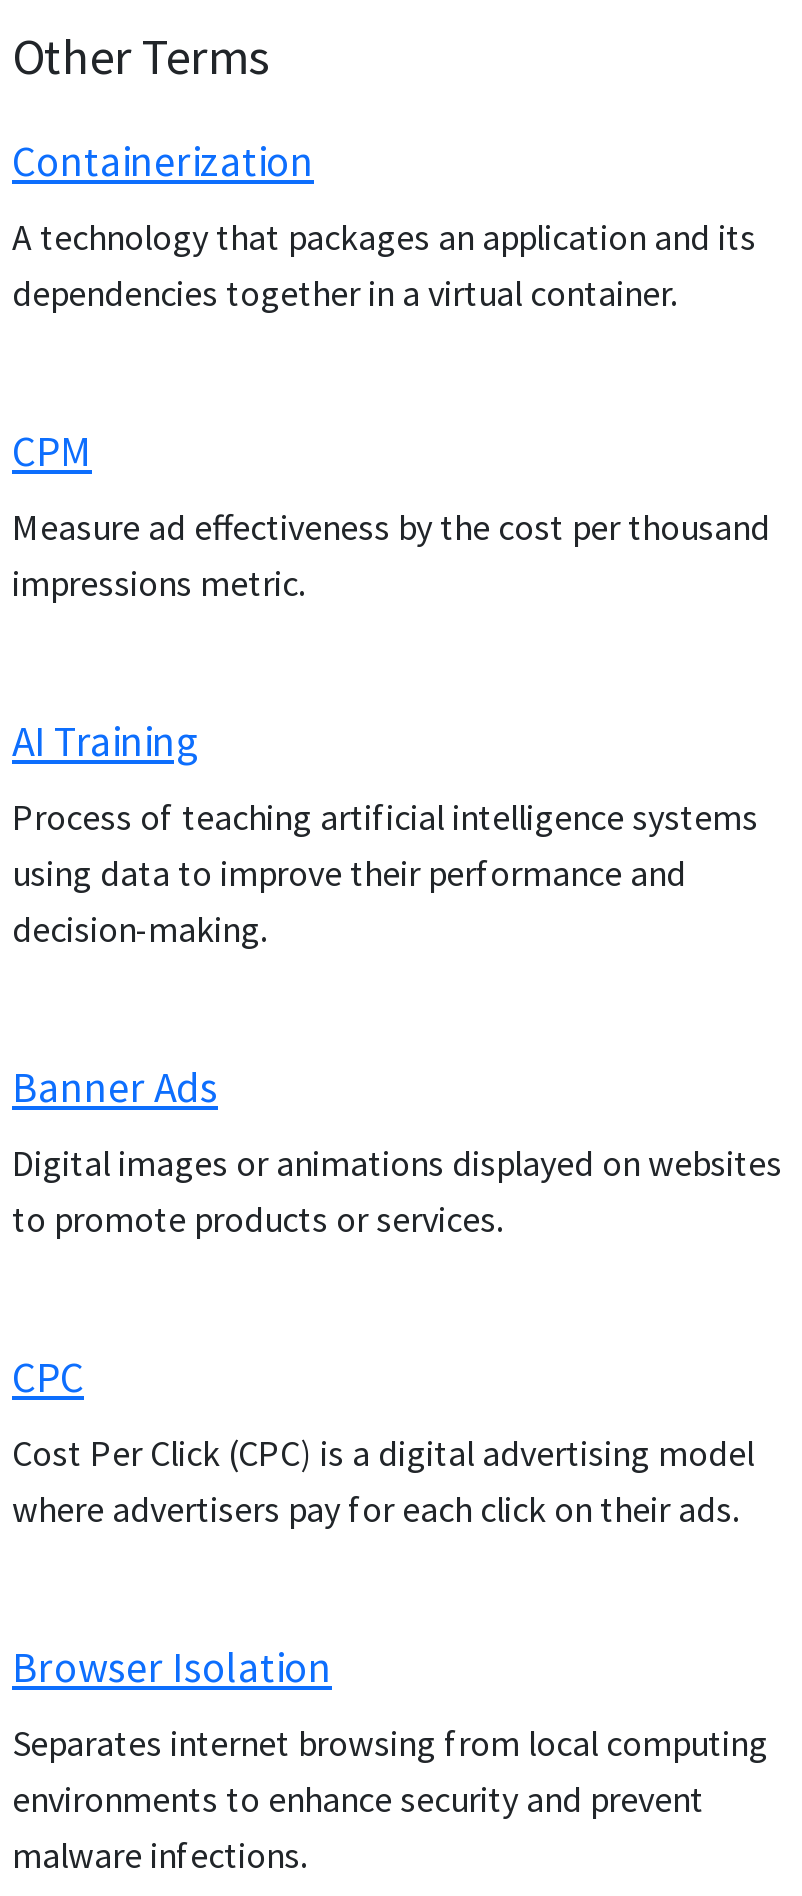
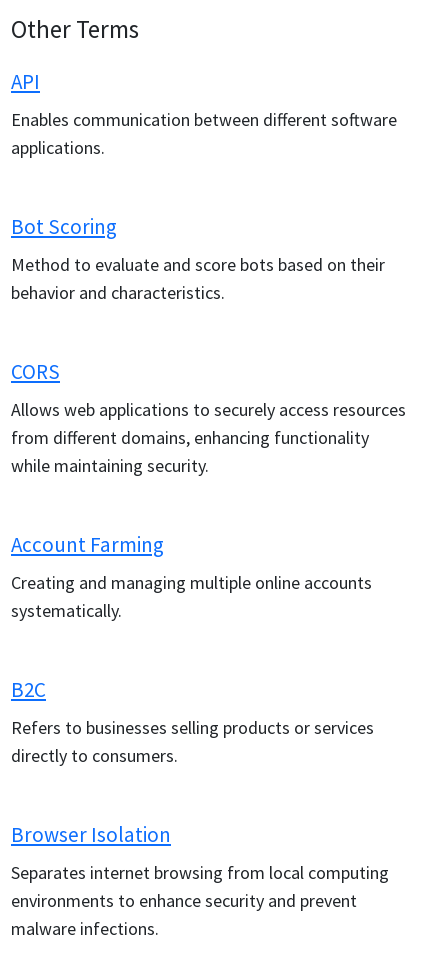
- Containerization
+ API

- A technology that packages an application and its
- dependencies together in a virtual container.
+ Enables communication between different software
+ applications.

- CPM
+ Bot Scoring

- Measure ad effectiveness by the cost per thousand
- impressions metric.
+ Method to evaluate and score bots based on their
+ behavior and characteristics.

- AI Training
+ CORS

- Process of teaching artificial intelligence systems
- using data to improve their performance and
- decision-making.
+ Allows web applications to securely access resources
+ from different domains, enhancing functionality
+ while maintaining security.

- Banner Ads
+ Account Farming

- Digital images or animations displayed on websites
- to promote products or services.
+ Creating and managing multiple online accounts
+ systematically.

- CPC
+ B2C

- Cost Per Click (CPC) is a digital advertising model
- where advertisers pay for each click on their ads.
+ Refers to businesses selling products or services
+ directly to consumers.
